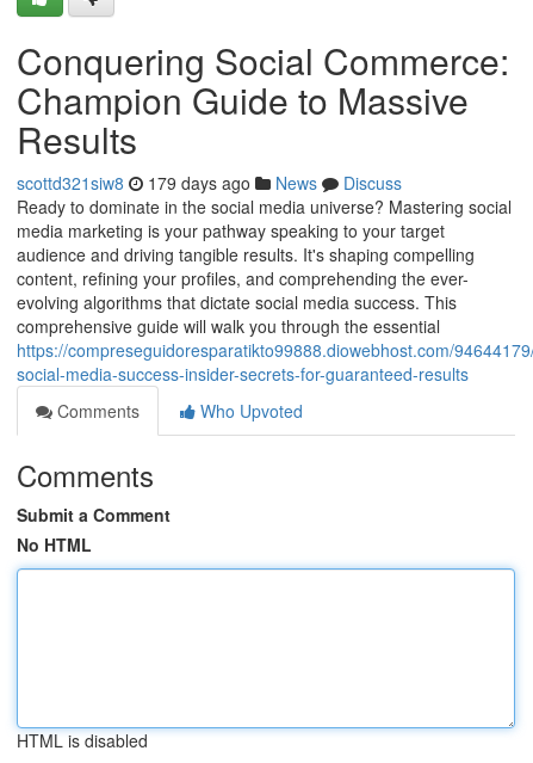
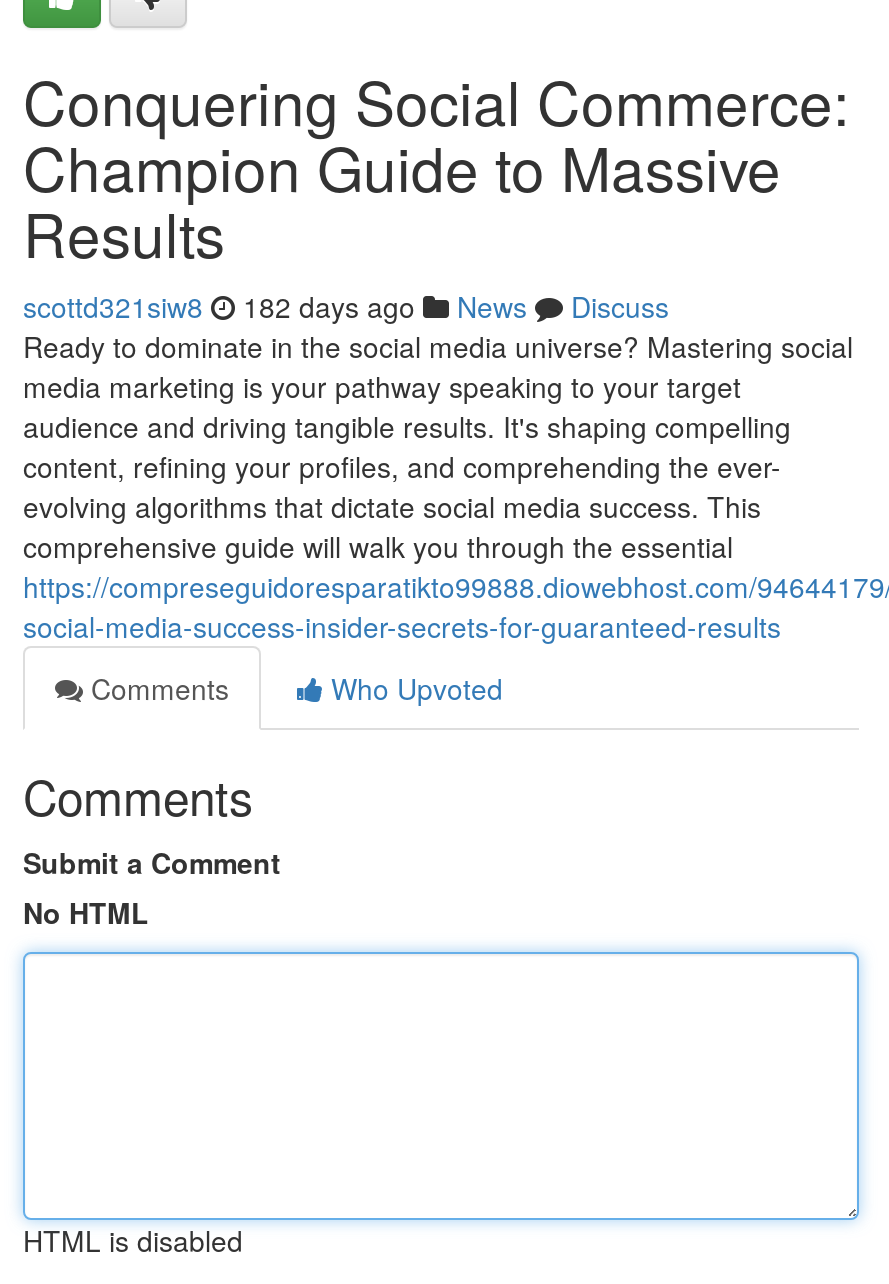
- scottd321siw8 179 days ago News Discuss
+ scottd321siw8 182 days ago News Discuss
